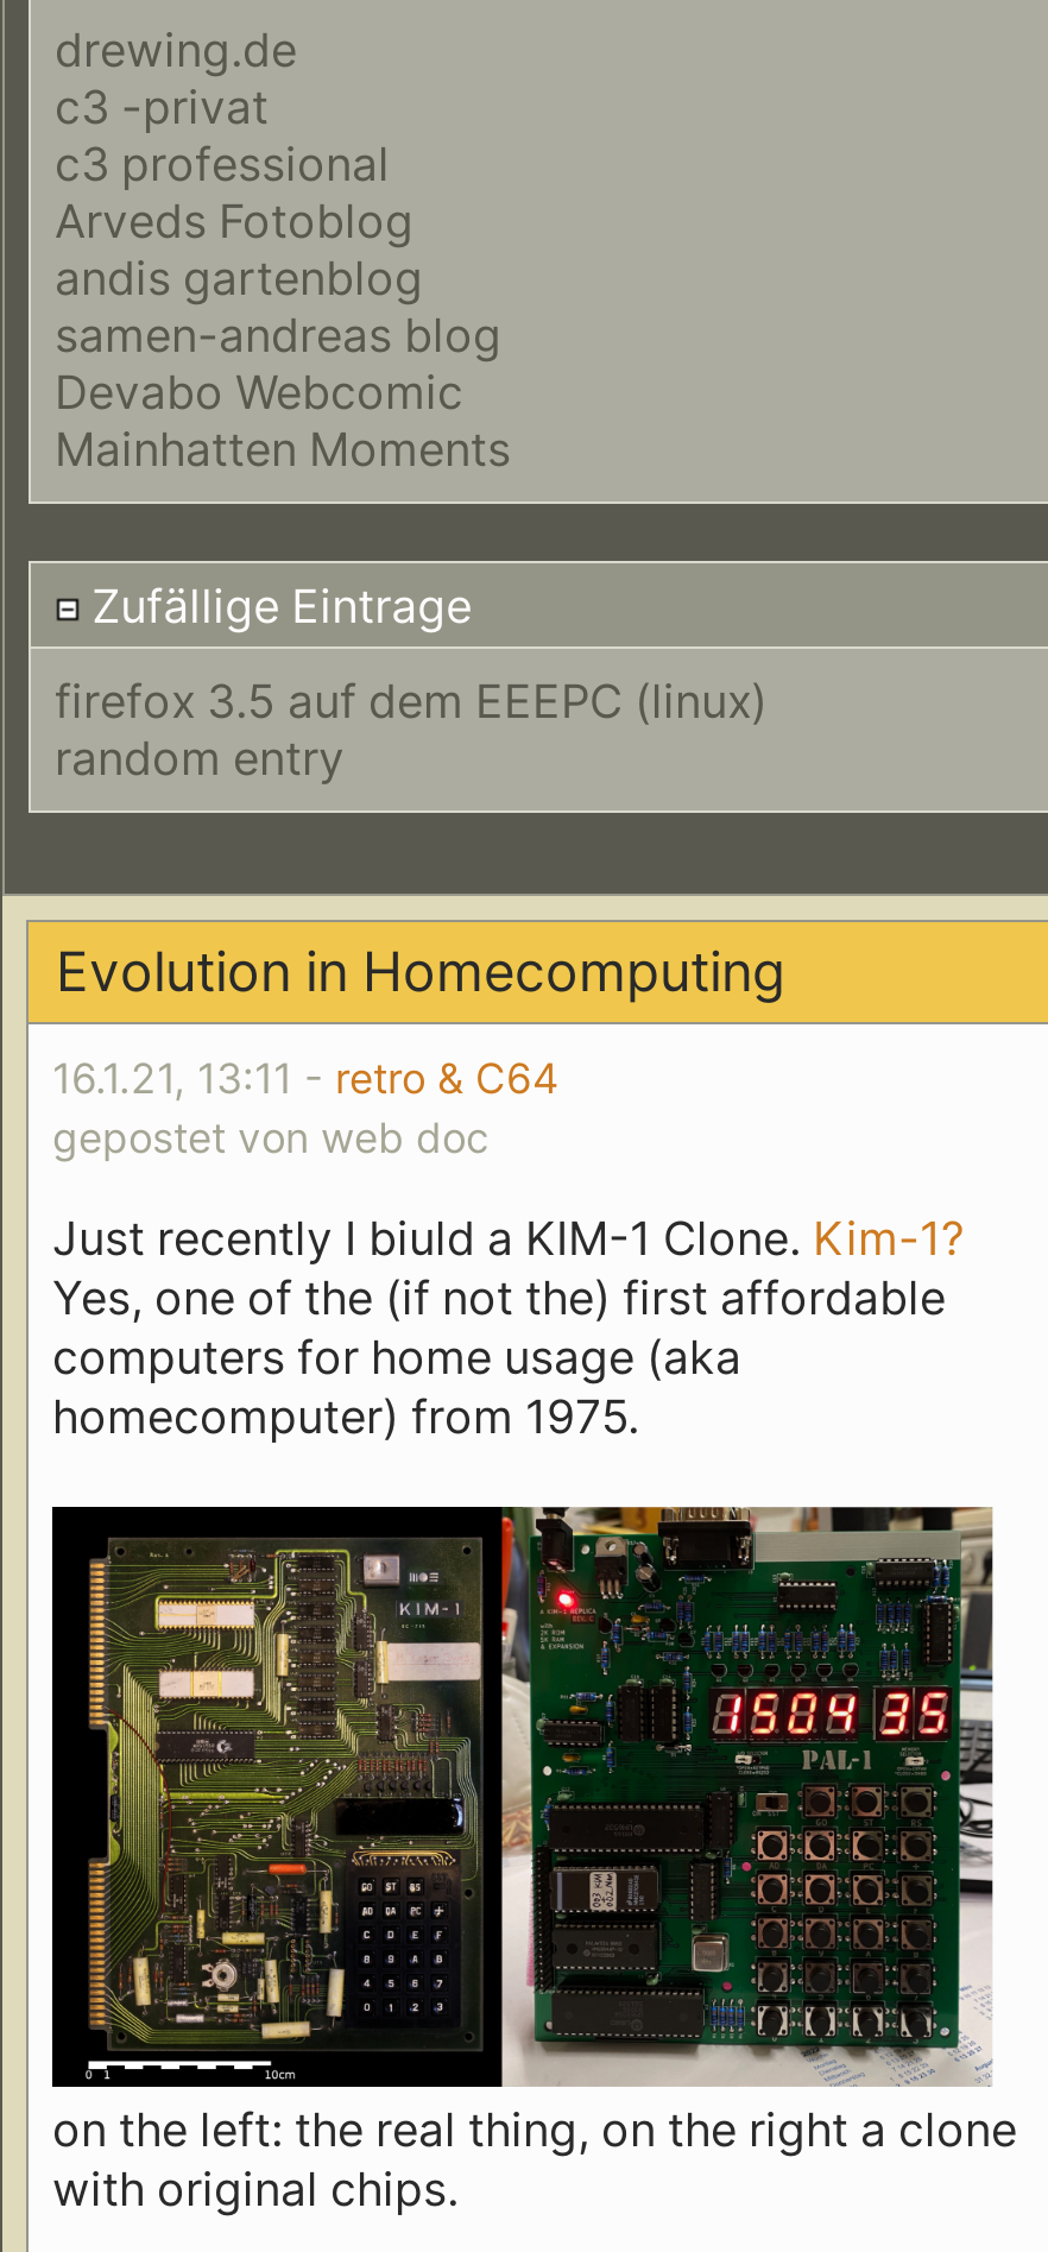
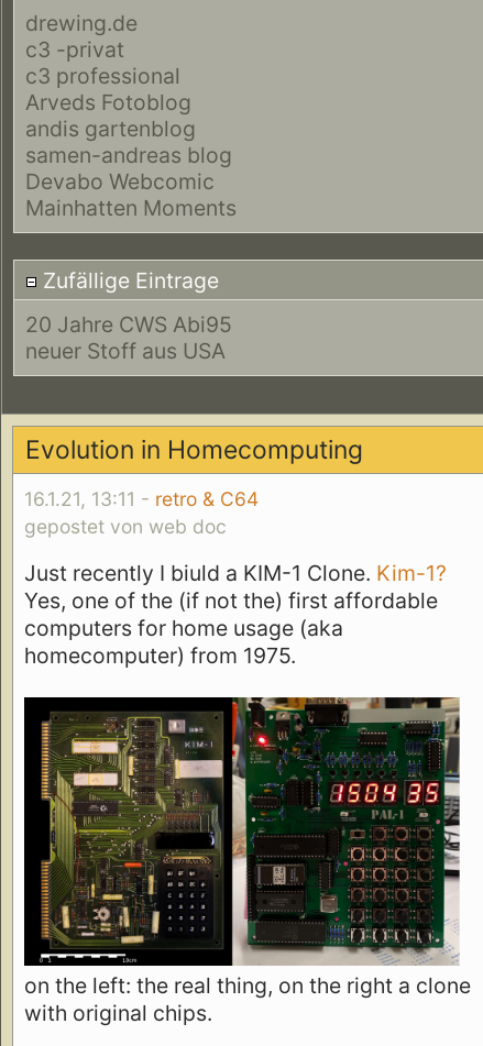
- firefox 3.5 auf dem EEEPC (linux)
- random entry
+ 20 Jahre CWS Abi95
+ neuer Stoff aus USA
